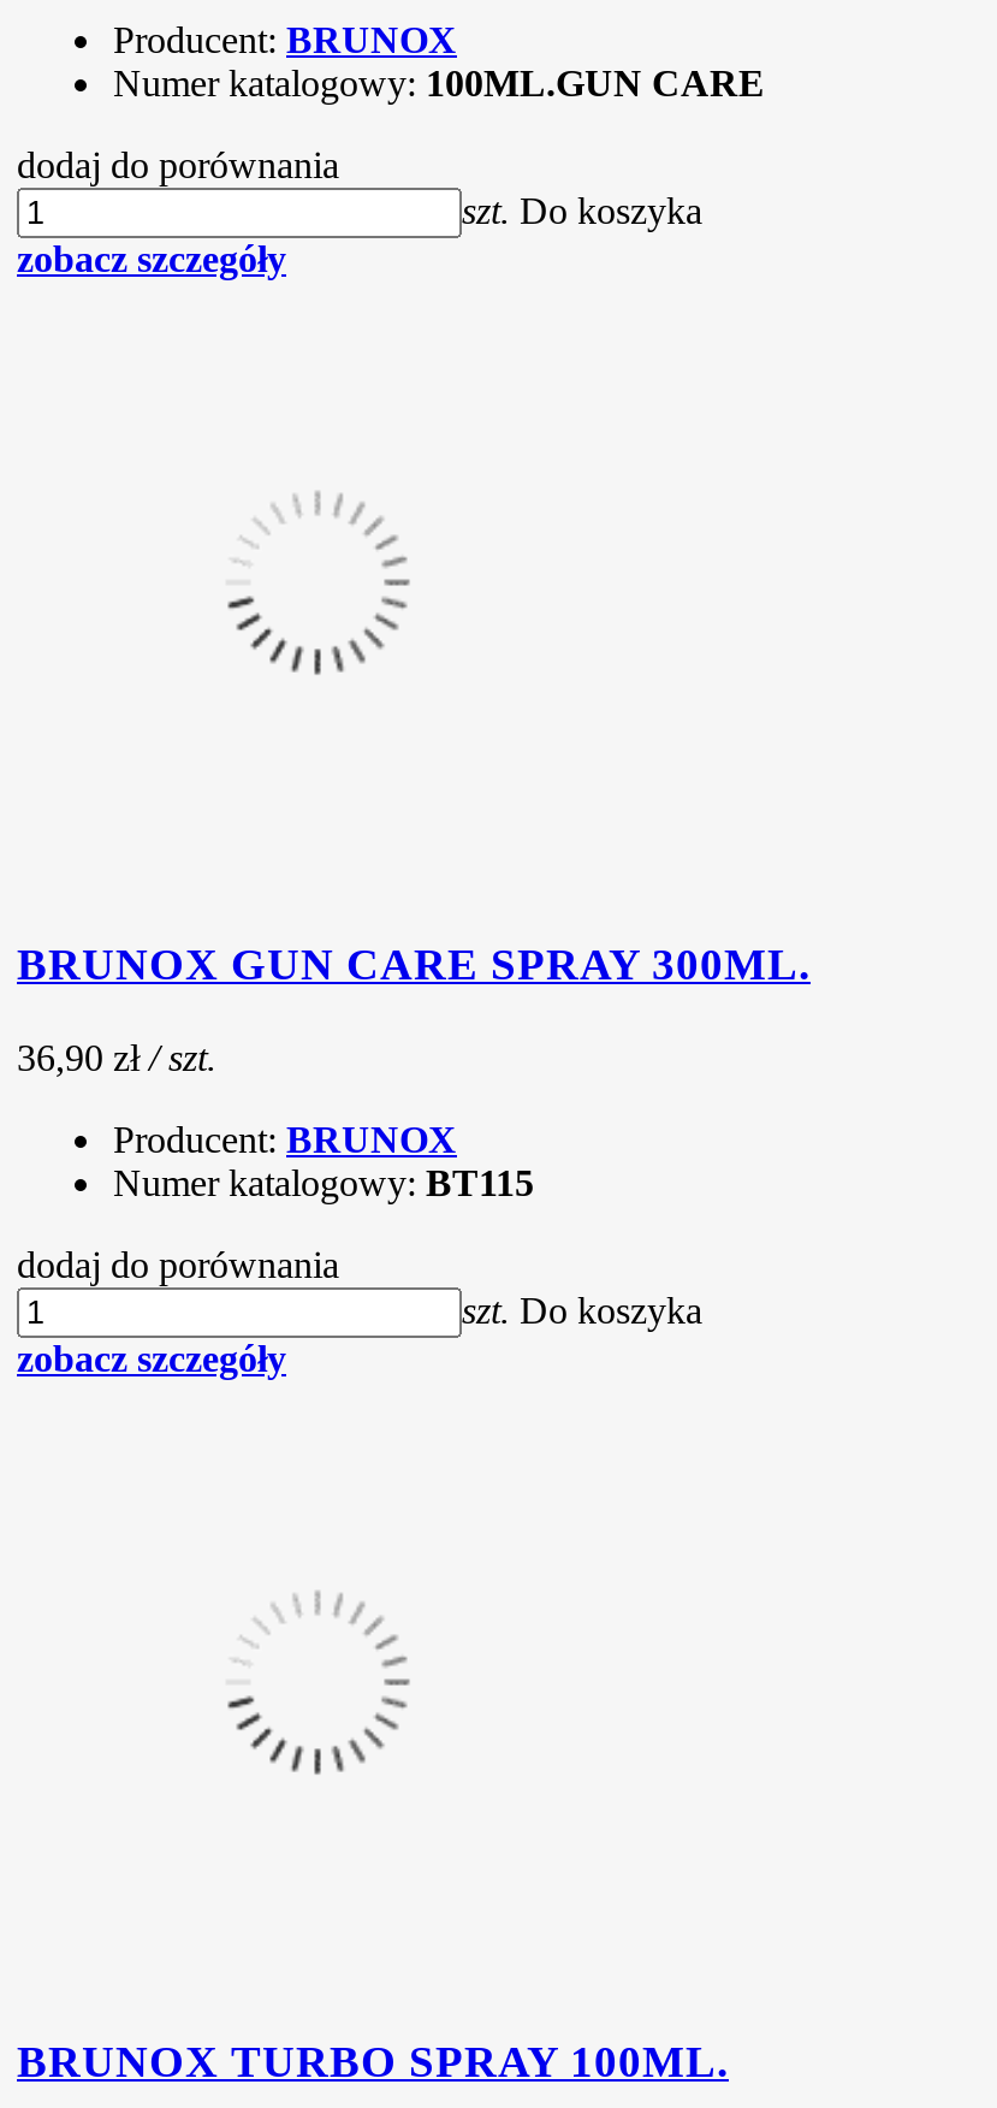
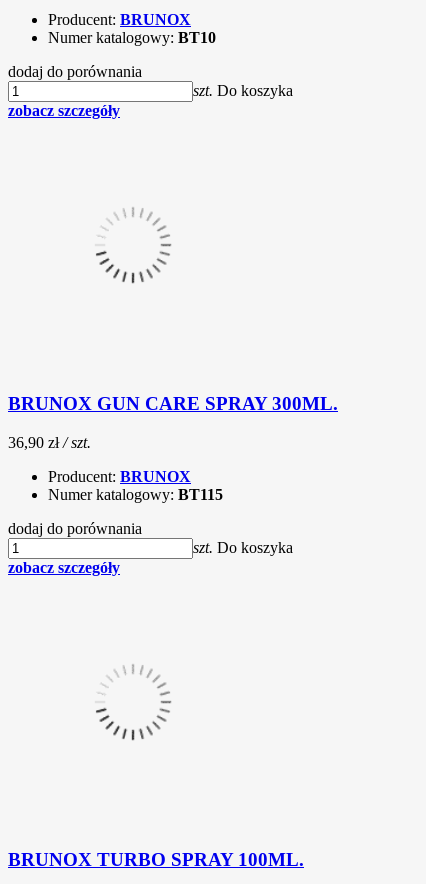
- Numer katalogowy: 100ML.GUN CARE
+ Numer katalogowy: BT10
